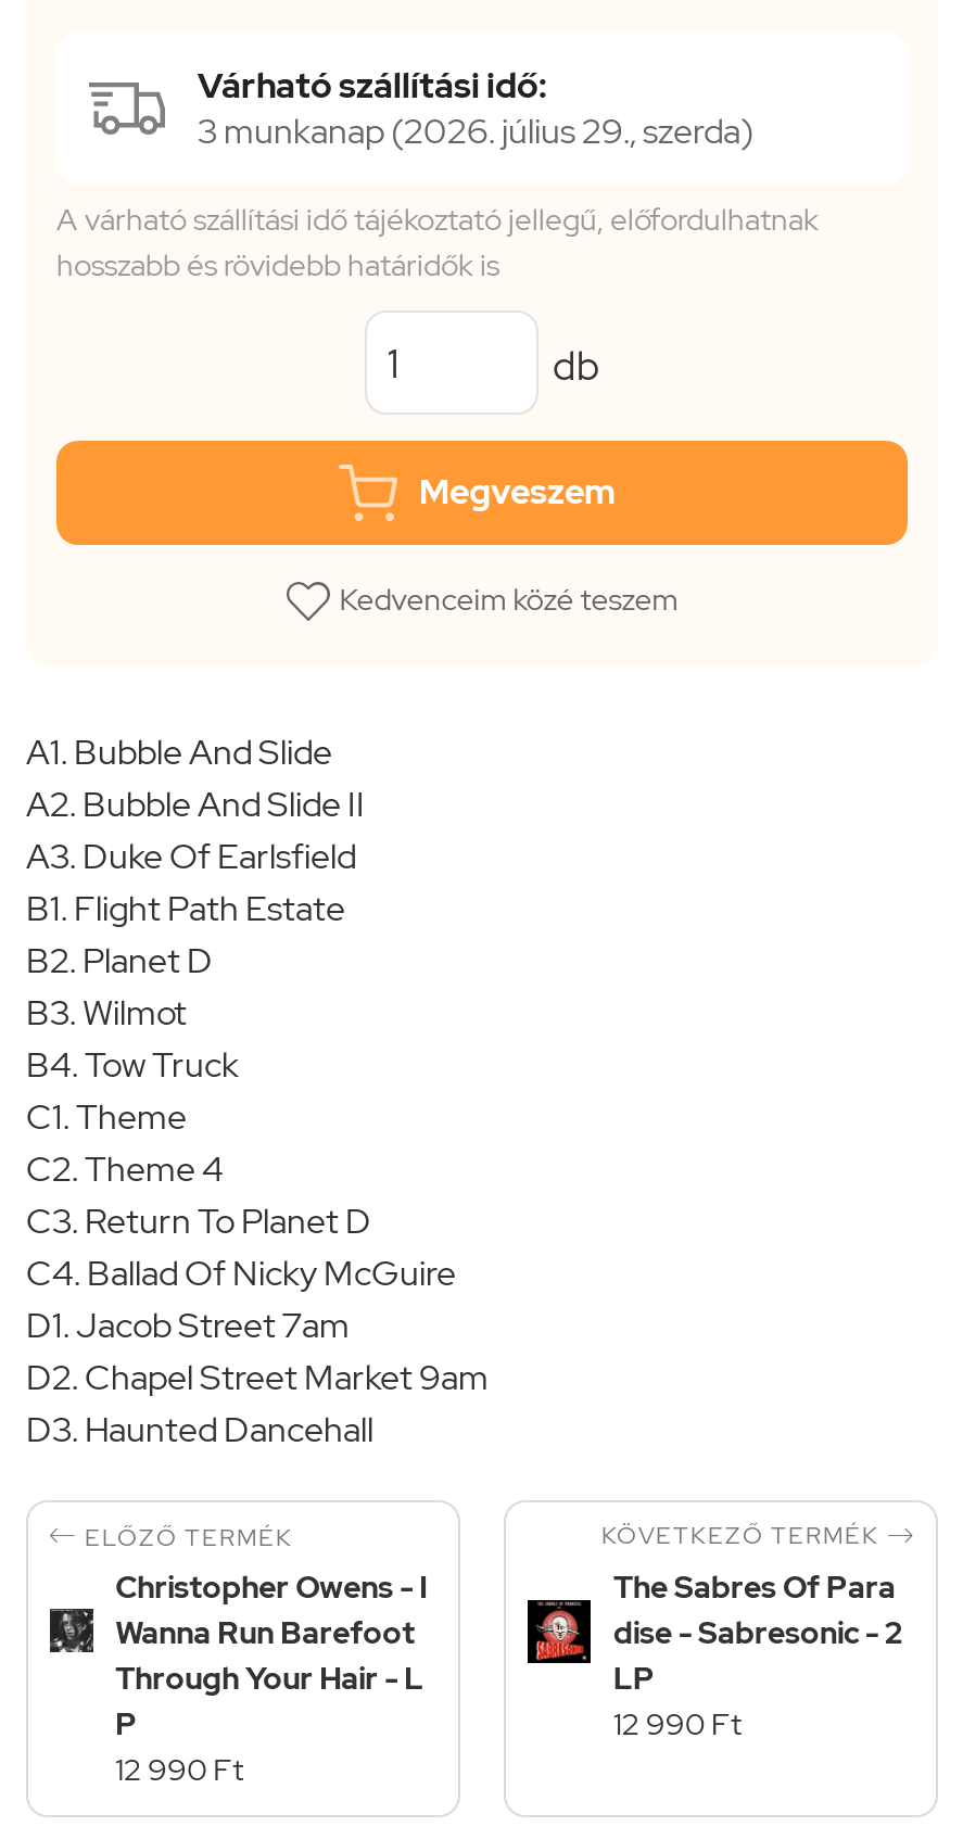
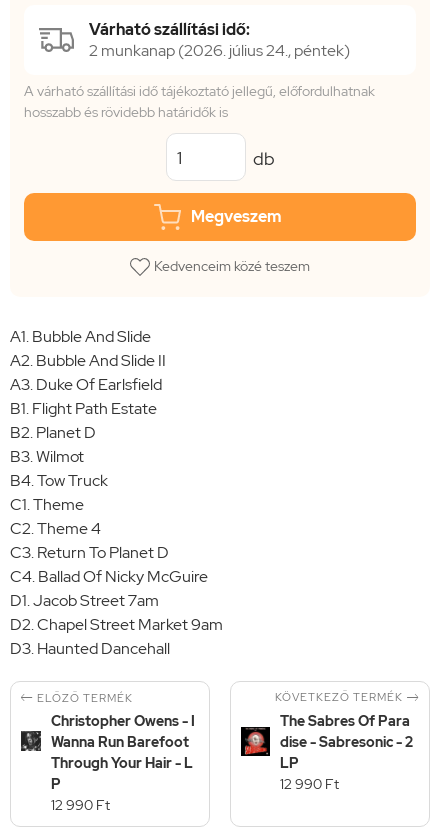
- 3 munkanap (2026. július 29., szerda)
+ 2 munkanap (2026. július 24., péntek)
